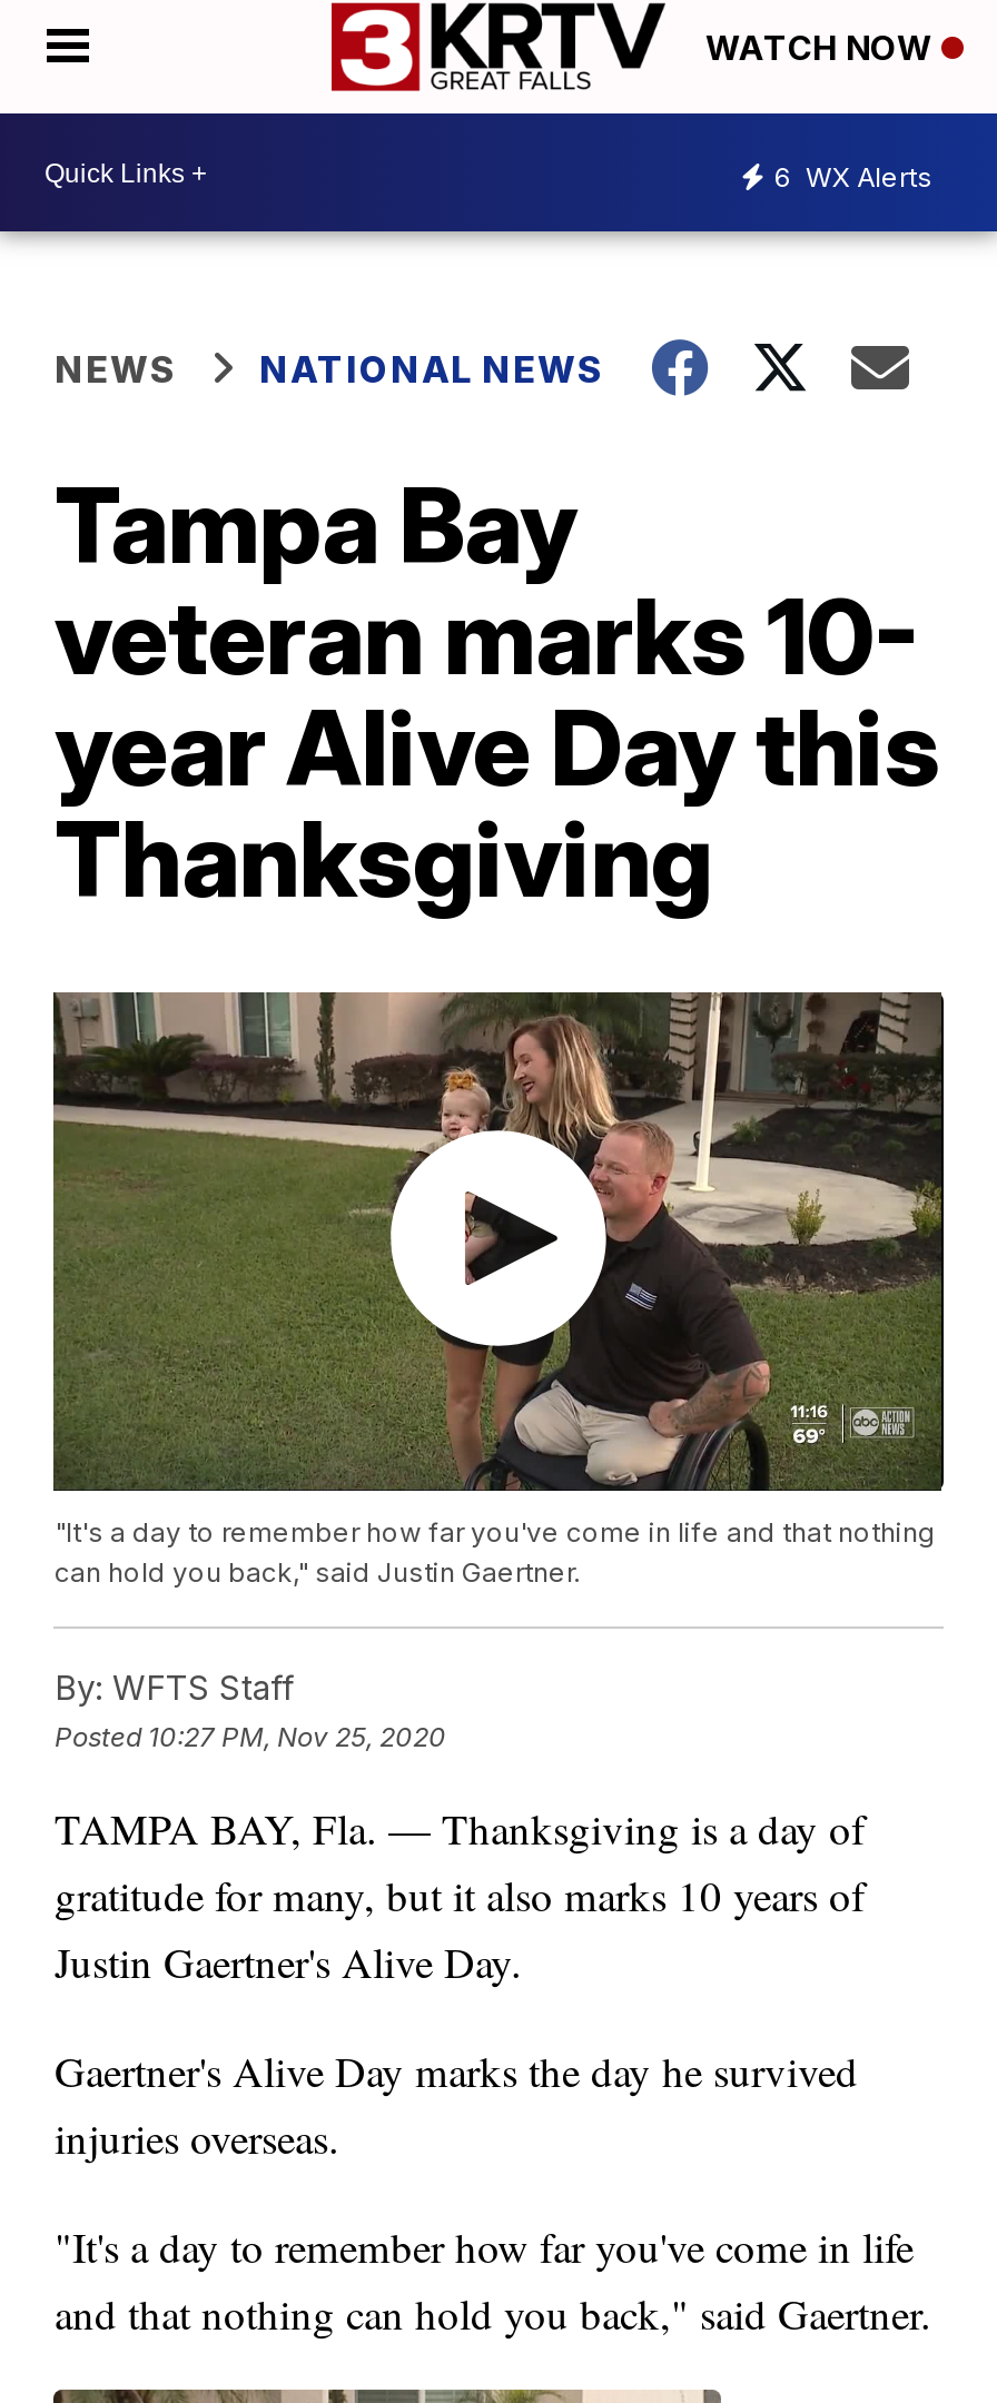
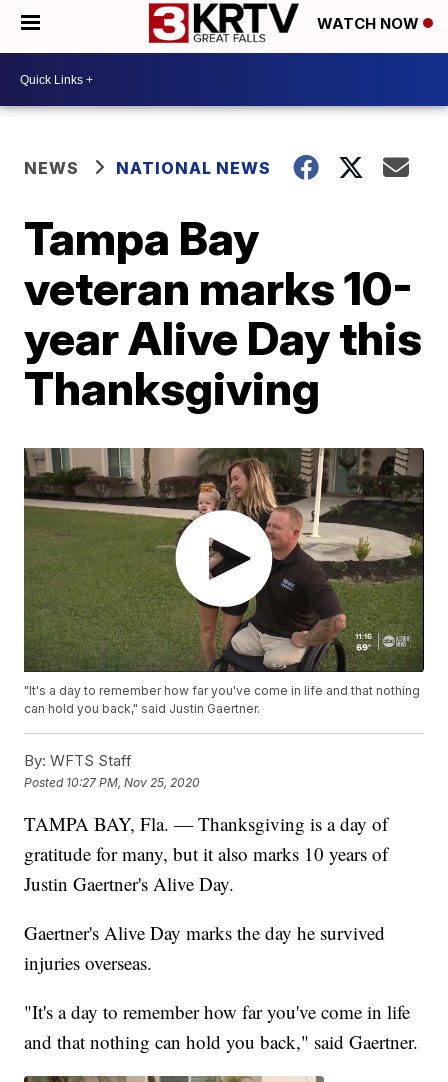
- 6 WX Alerts
